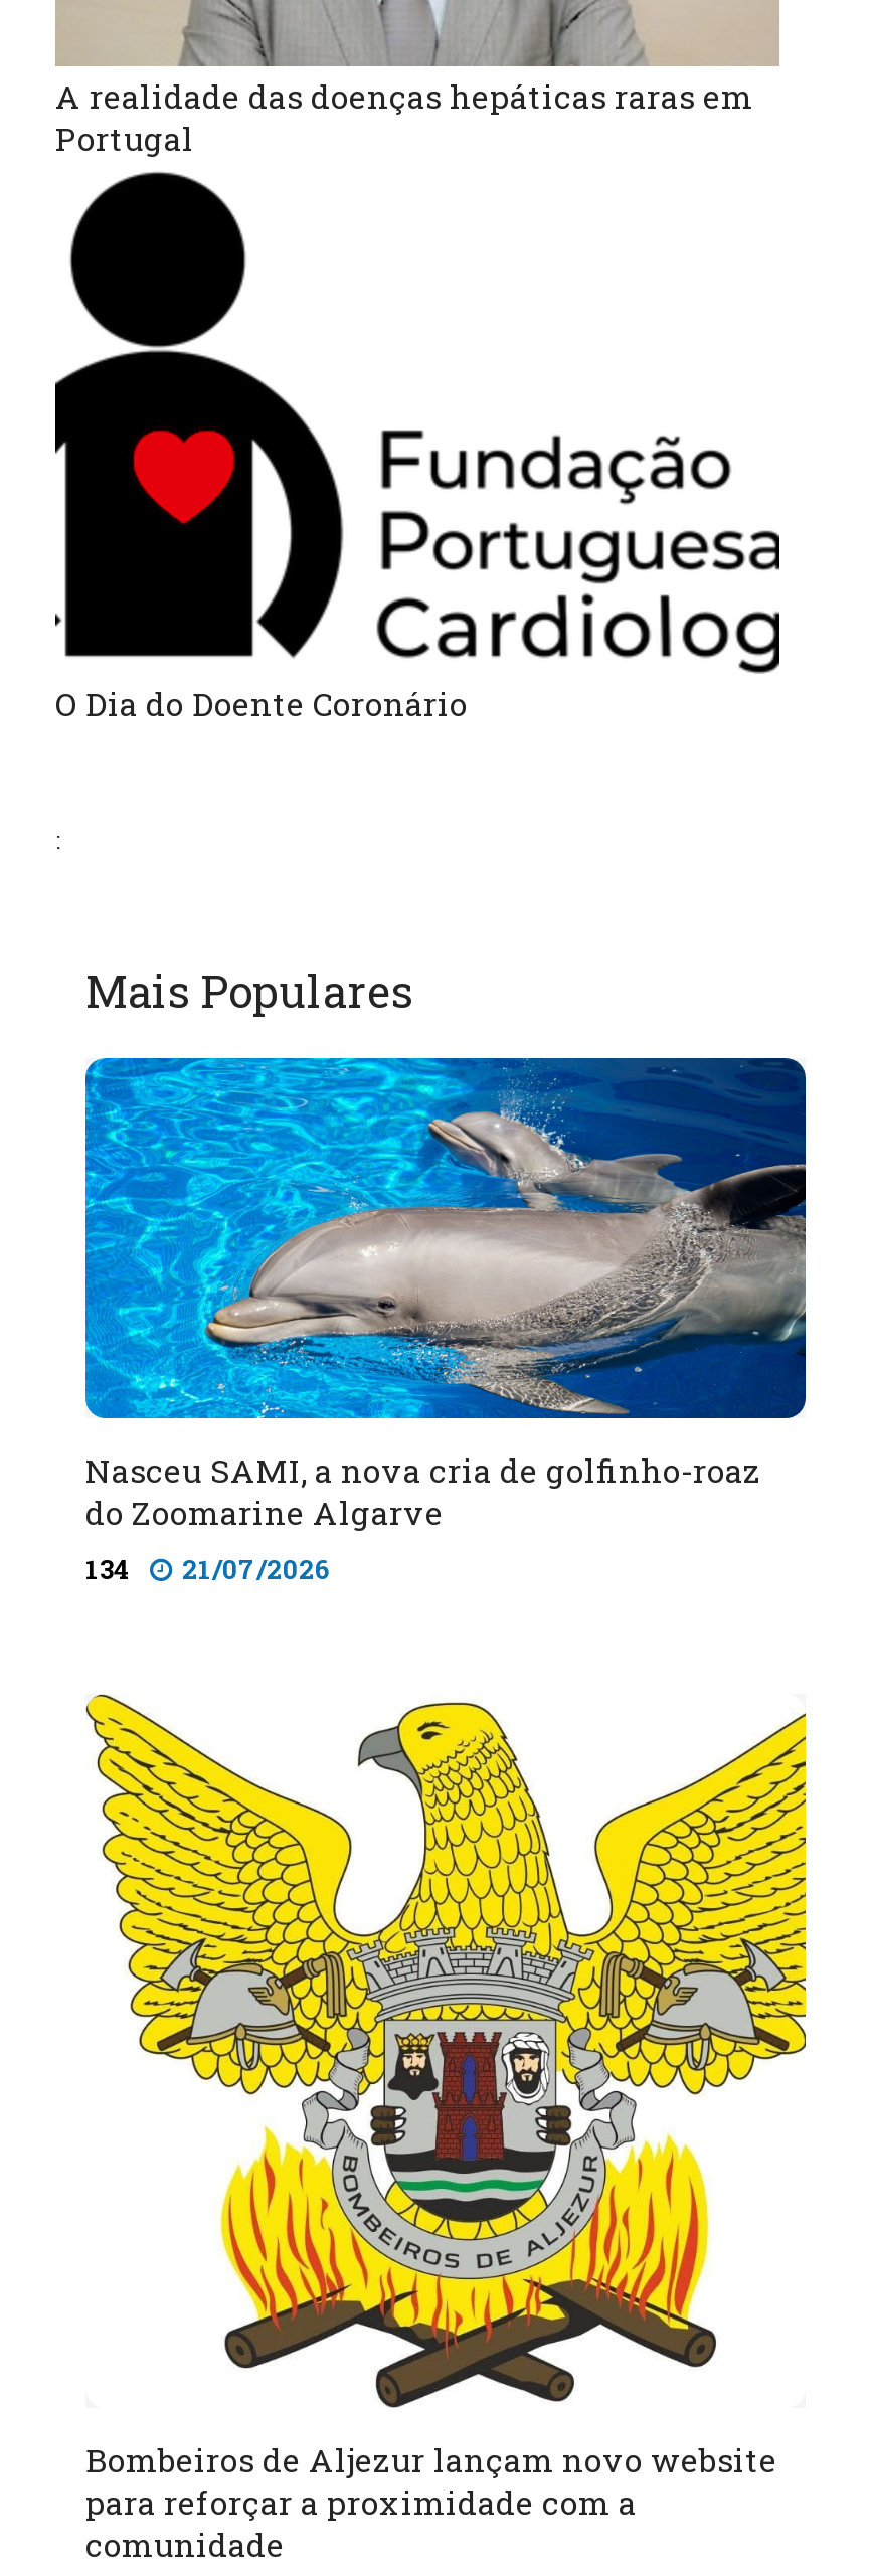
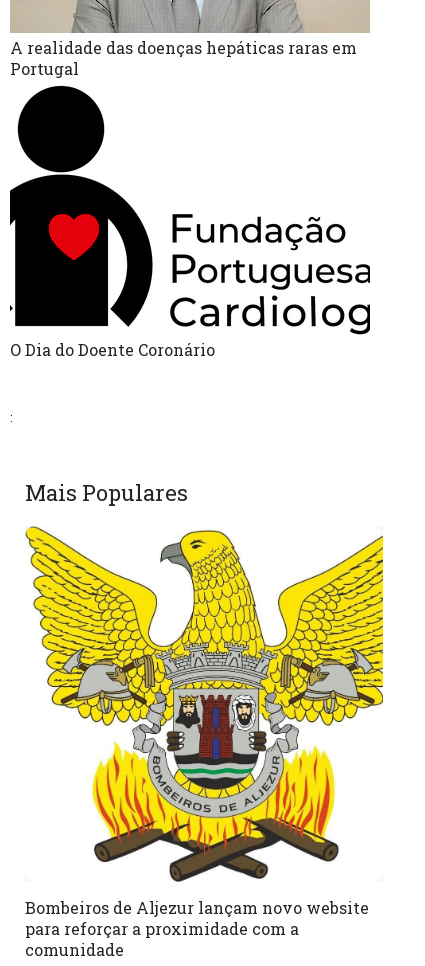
- [image]
- Nasceu SAMI, a nova cria de golfinho-roaz
- do Zoomarine Algarve
- 134
- 21/07/2026
